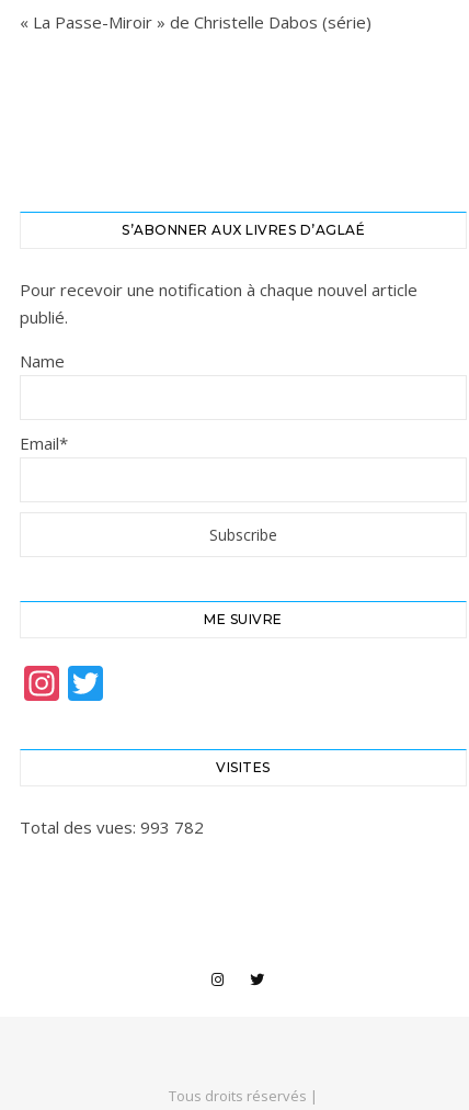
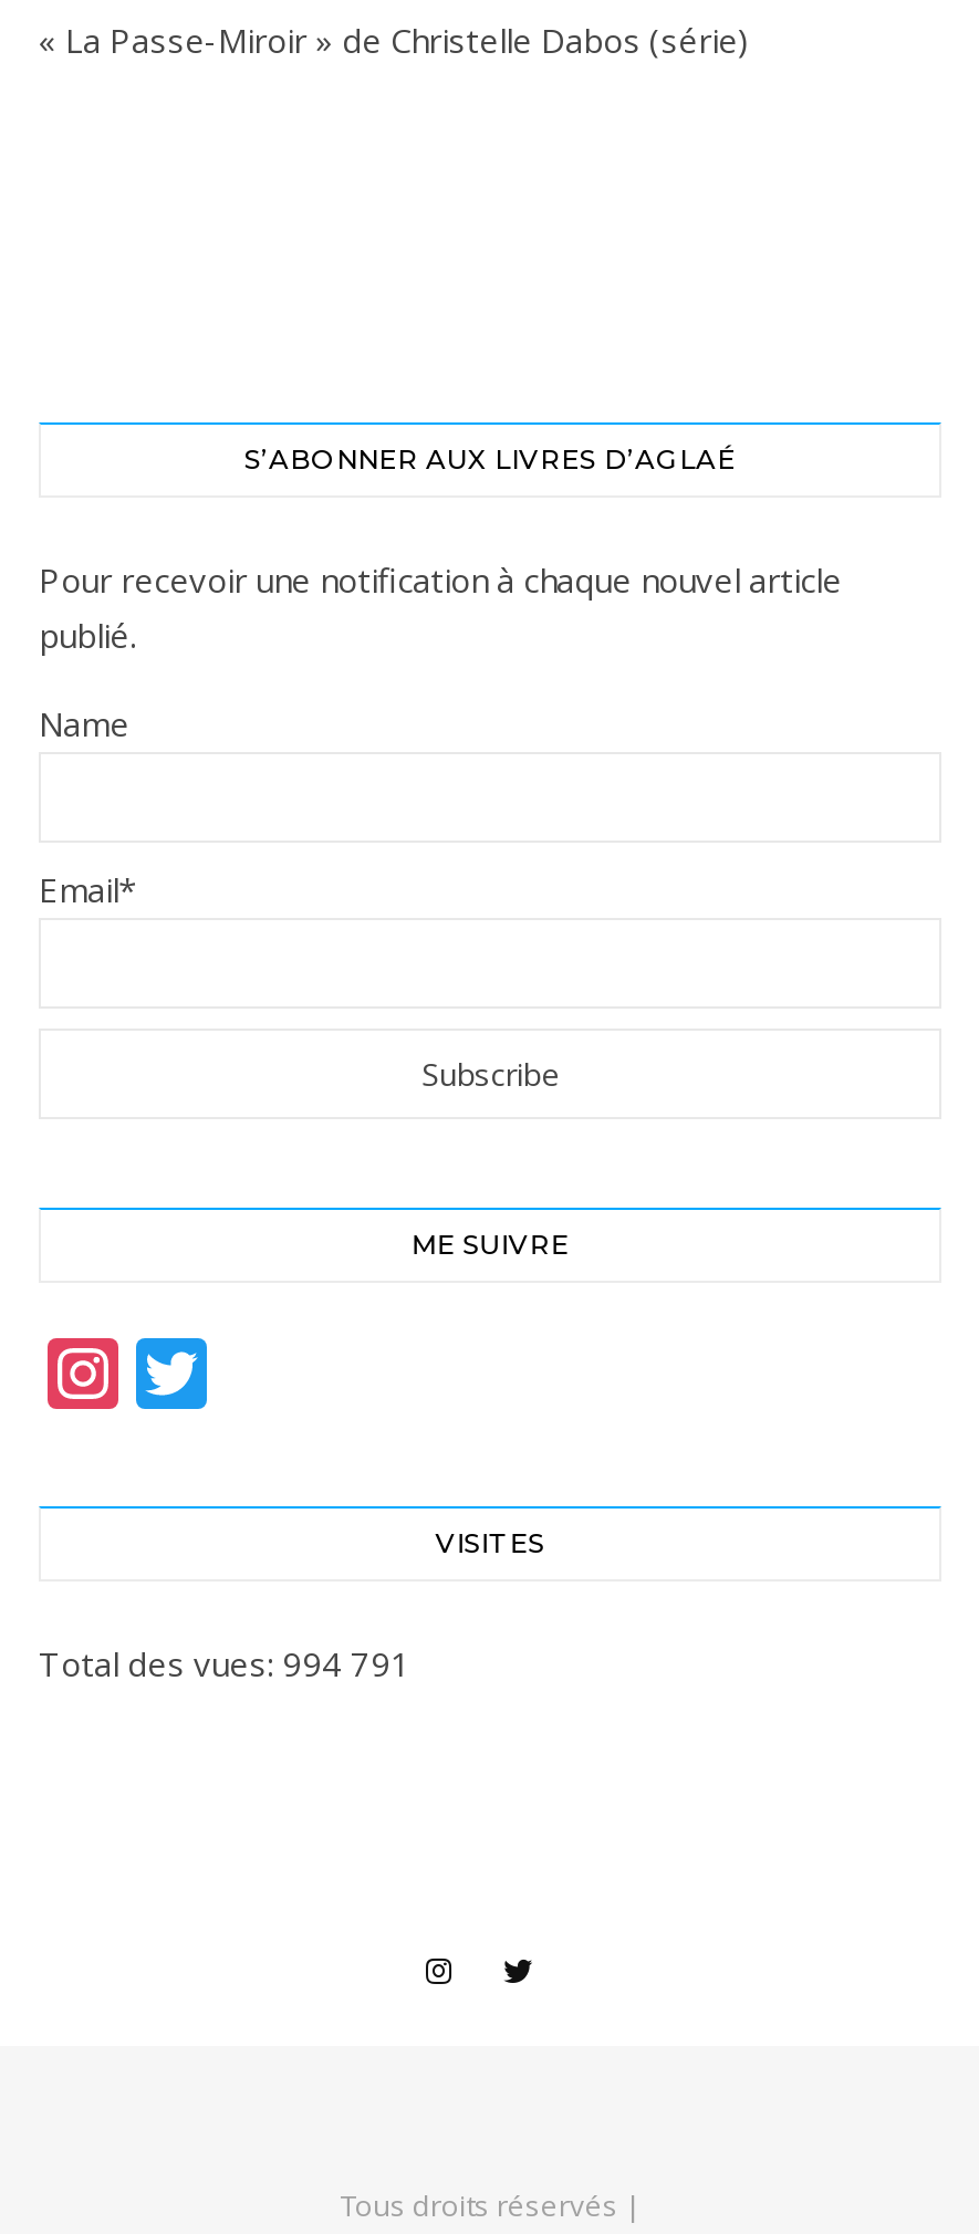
- Total des vues: 993 782
+ Total des vues: 994 791
